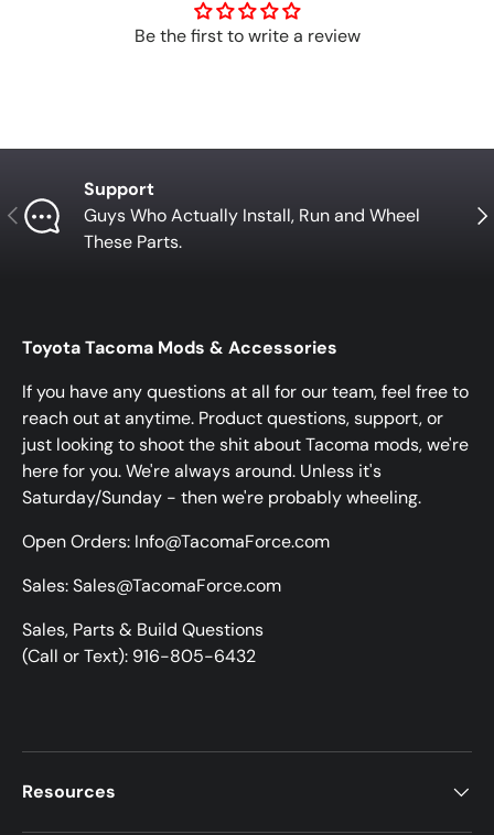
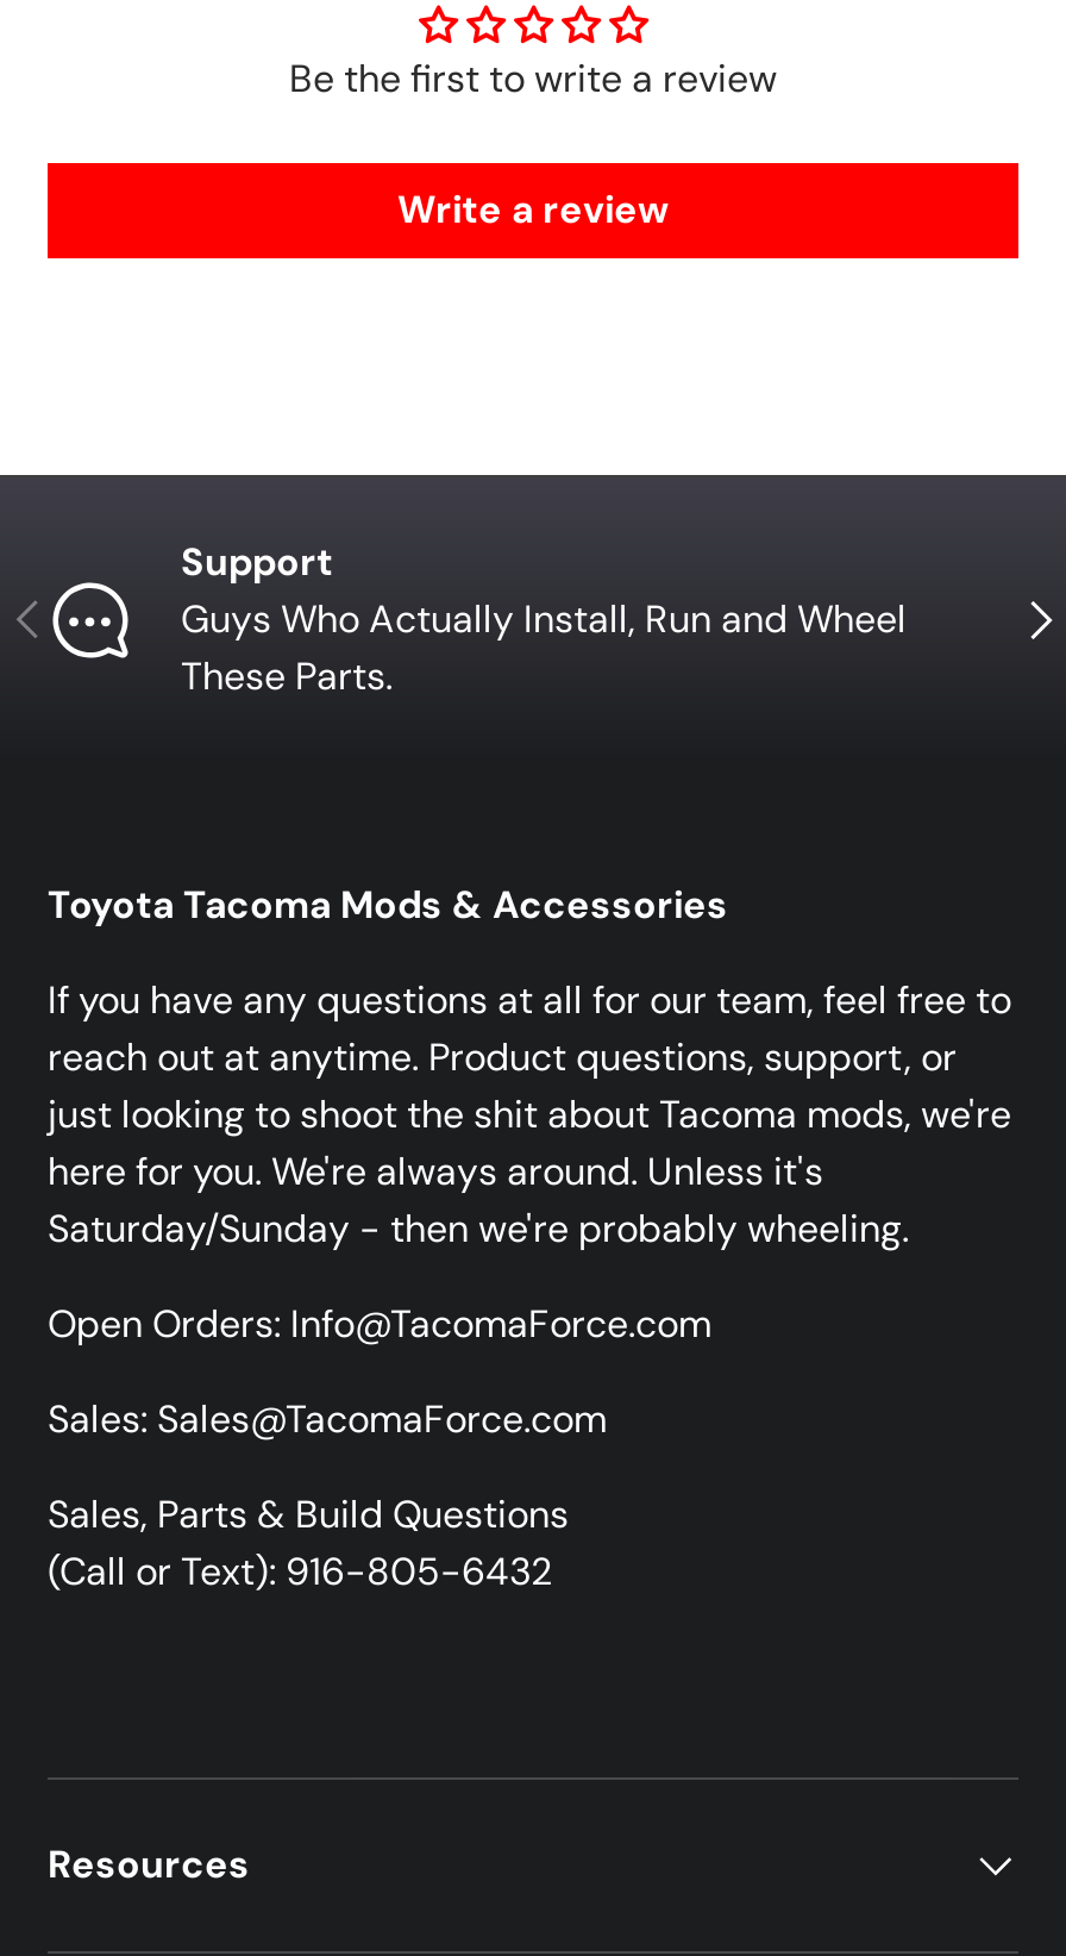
+ Write a review
